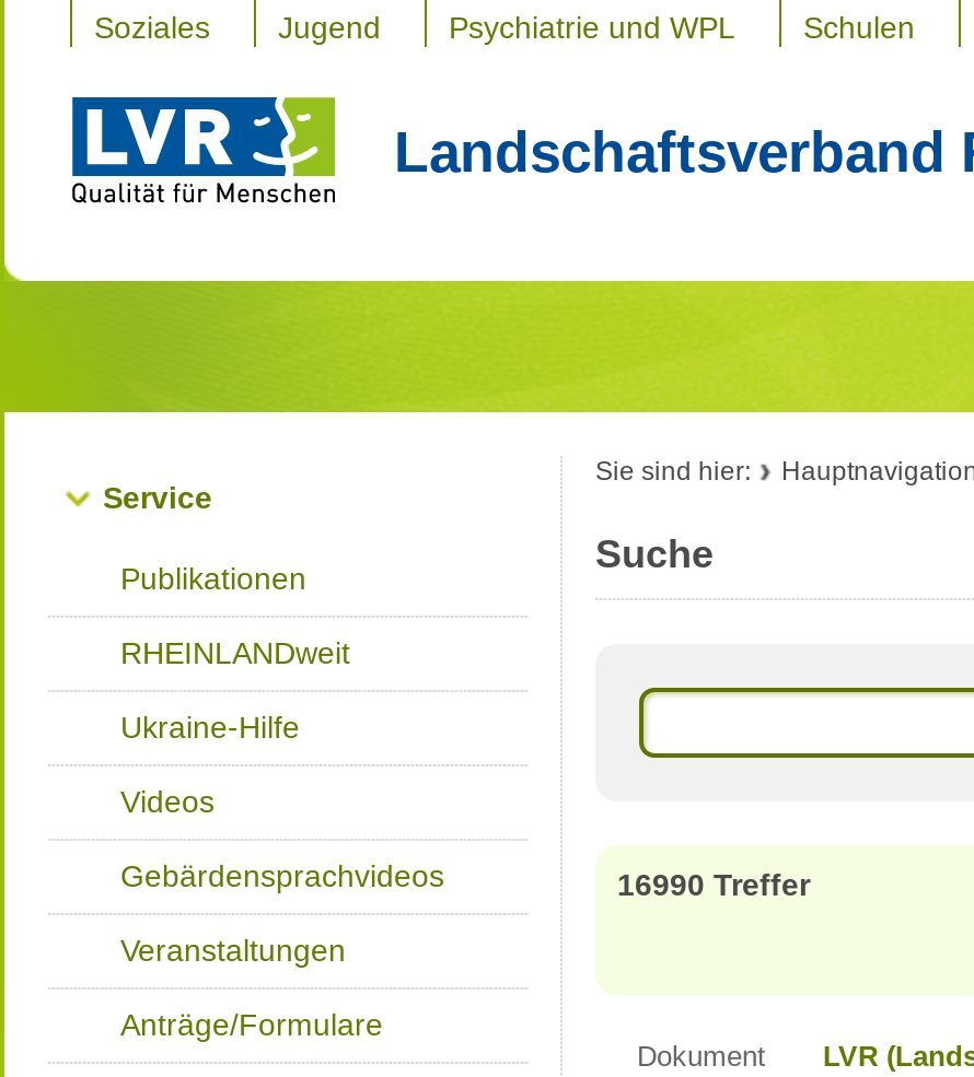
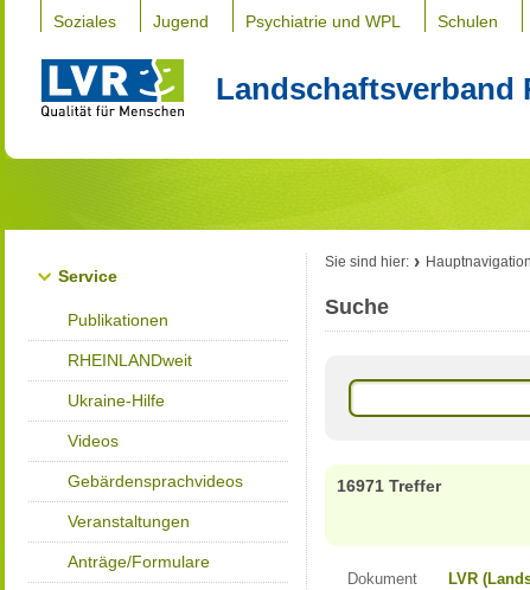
- 16990 Treffer
+ 16971 Treffer
